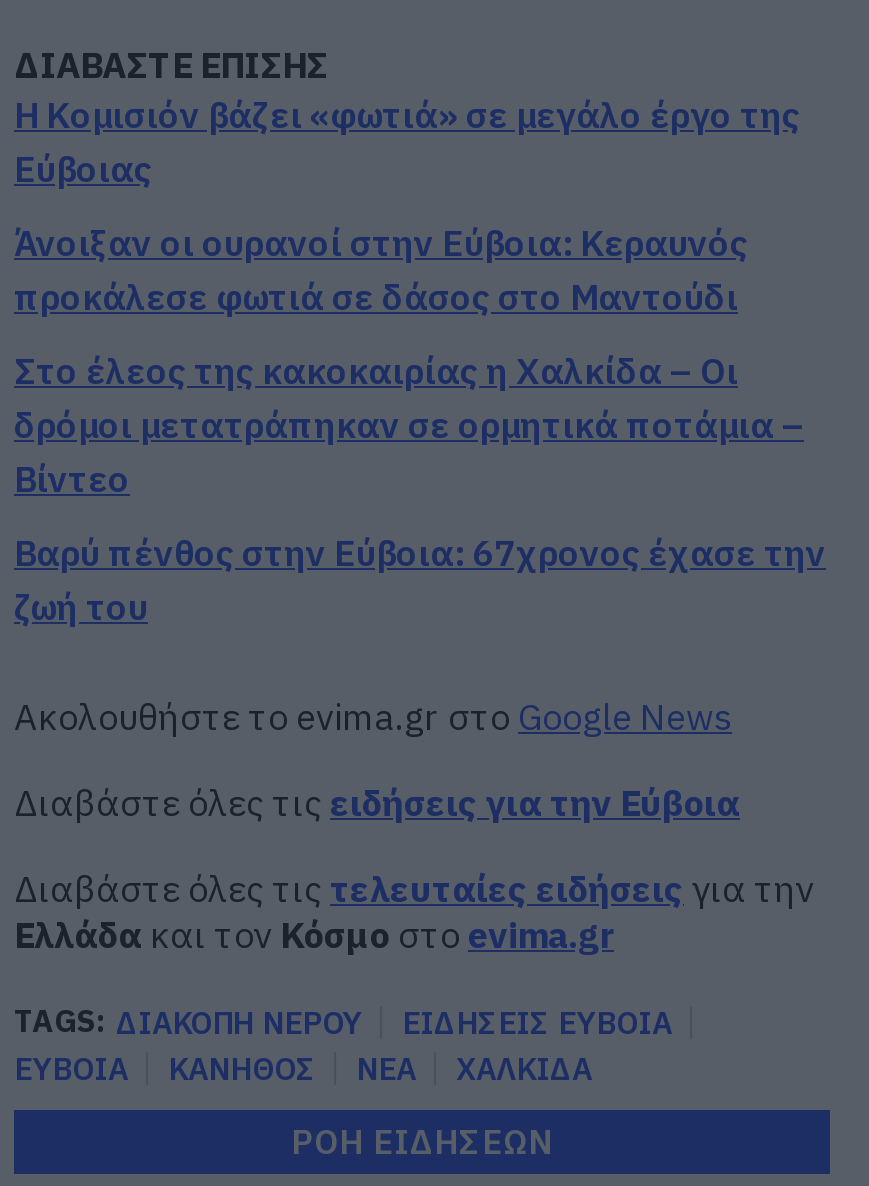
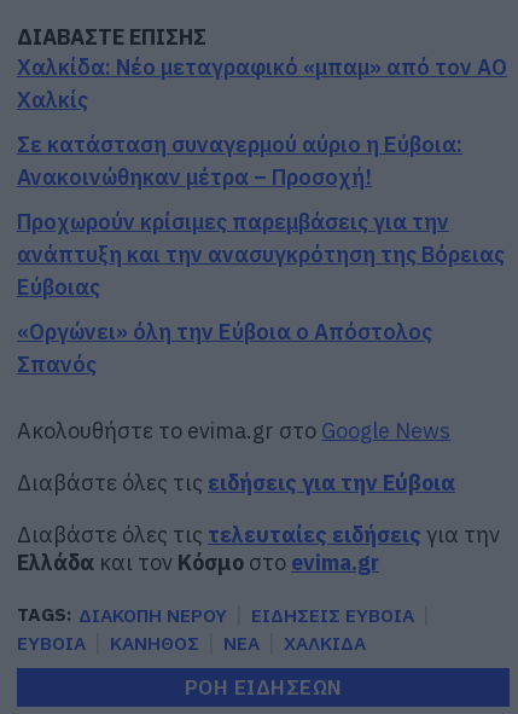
- Η Κομισιόν βάζει «φωτιά» σε μεγάλο έργο της
+ Χαλκίδα: Νέο μεταγραφικό «μπαμ» από τον ΑΟ
+ Χαλκίς
+ Σε κατάσταση συναγερμού αύριο η Εύβοια:
+ Ανακοινώθηκαν μέτρα – Προσοχή!
+ Προχωρούν κρίσιμες παρεμβάσεις για την
+ ανάπτυξη και την ανασυγκρότηση της Βόρειας

moved down: Εύβοιας

- Άνοιξαν οι ουρανοί στην Εύβοια: Κεραυνός
- προκάλεσε φωτιά σε δάσος στο Μαντούδι
- Στο έλεος της κακοκαιρίας η Χαλκίδα – Οι
- δρόμοι μετατράπηκαν σε ορμητικά ποτάμια –
- Βίντεο
- Βαρύ πένθος στην Εύβοια: 67χρονος έχασε την
- ζωή του
+ «Οργώνει» όλη την Εύβοια ο Απόστολος
+ Σπανός
